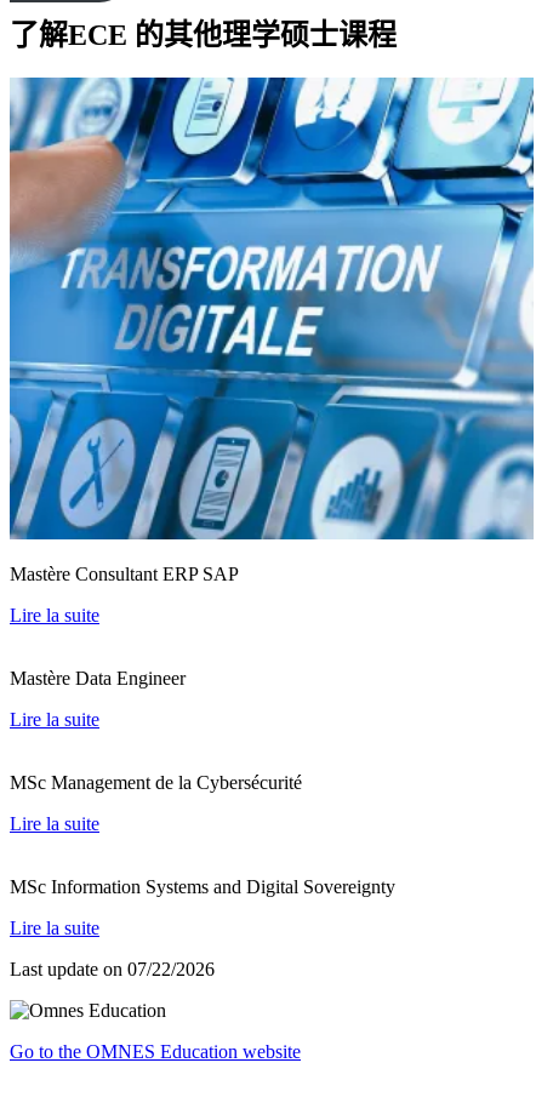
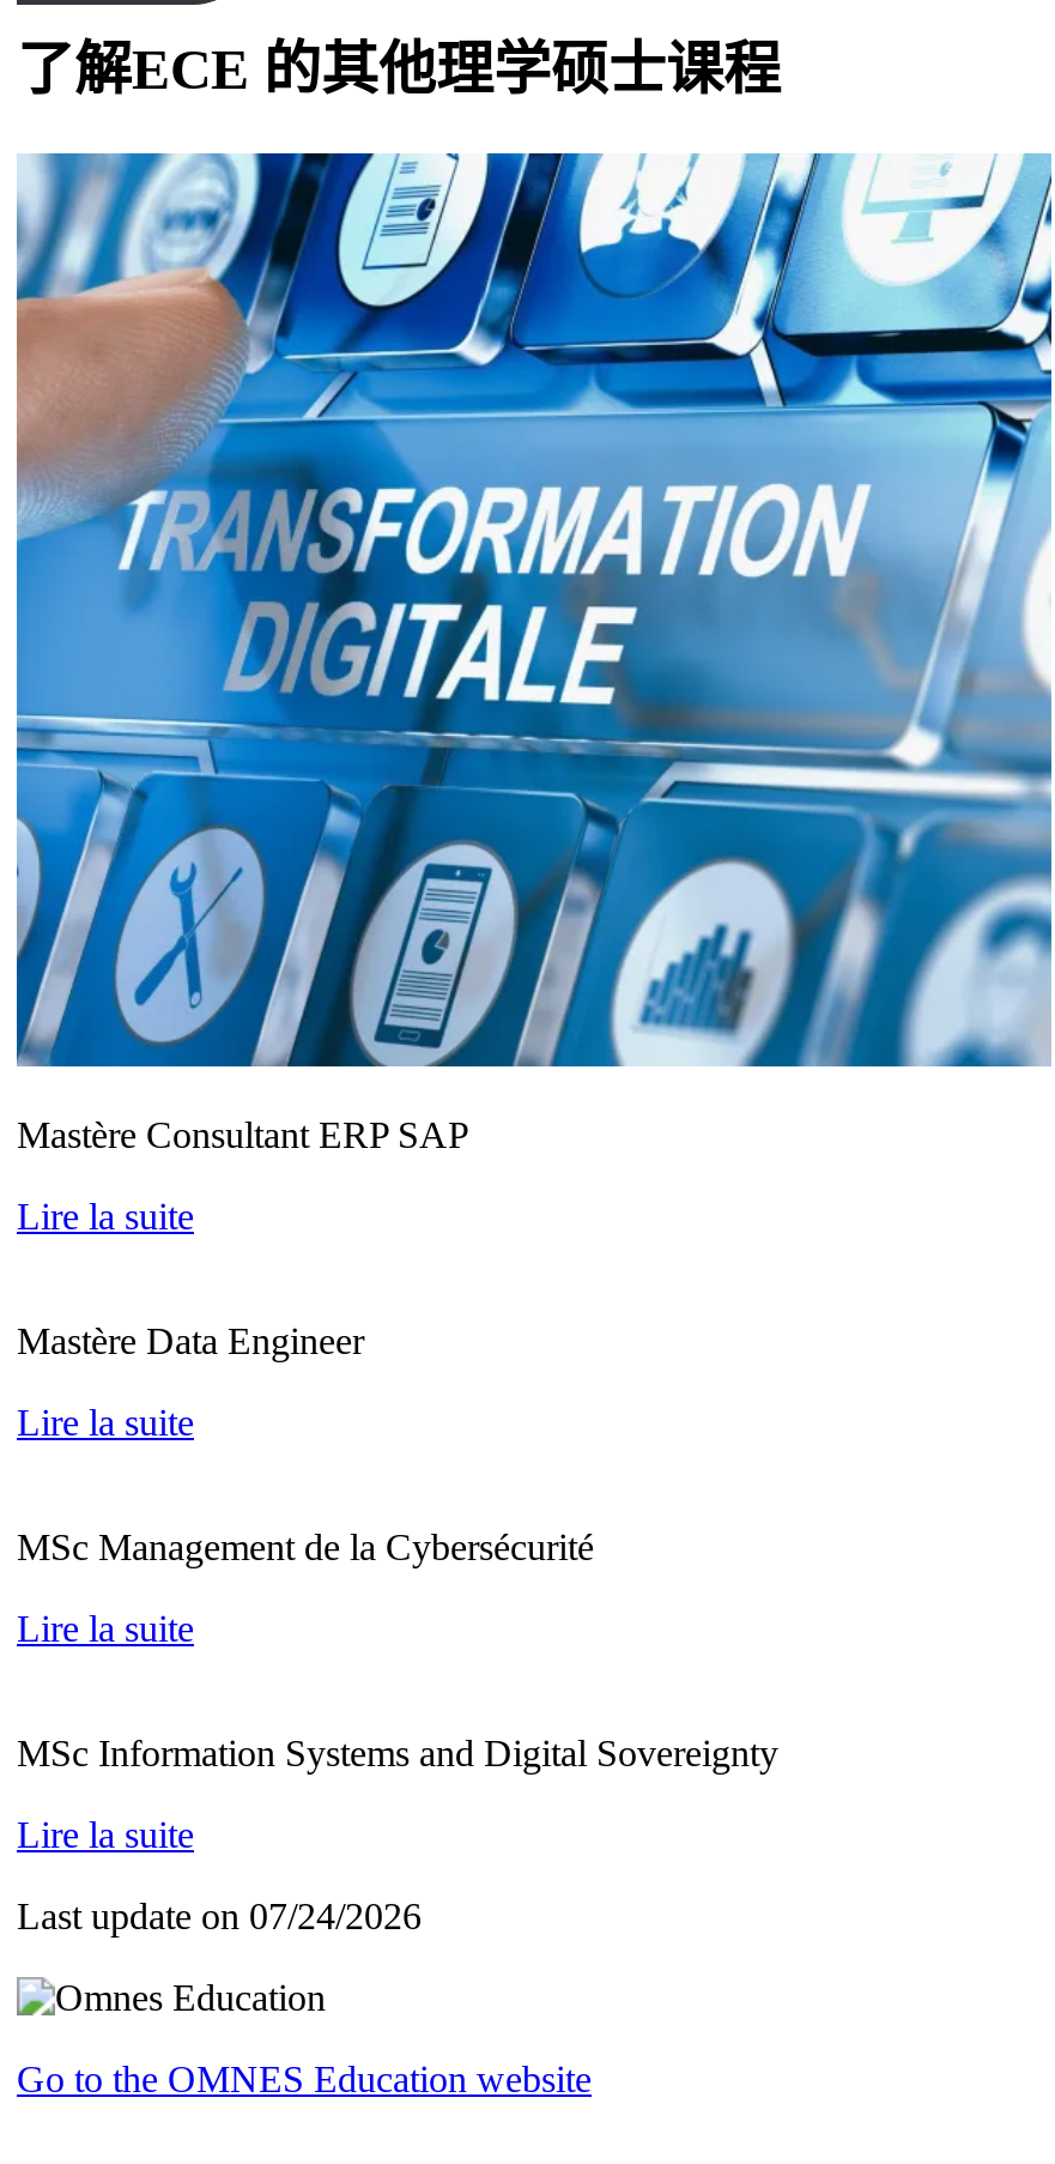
- Last update on 07/22/2026
+ Last update on 07/24/2026
